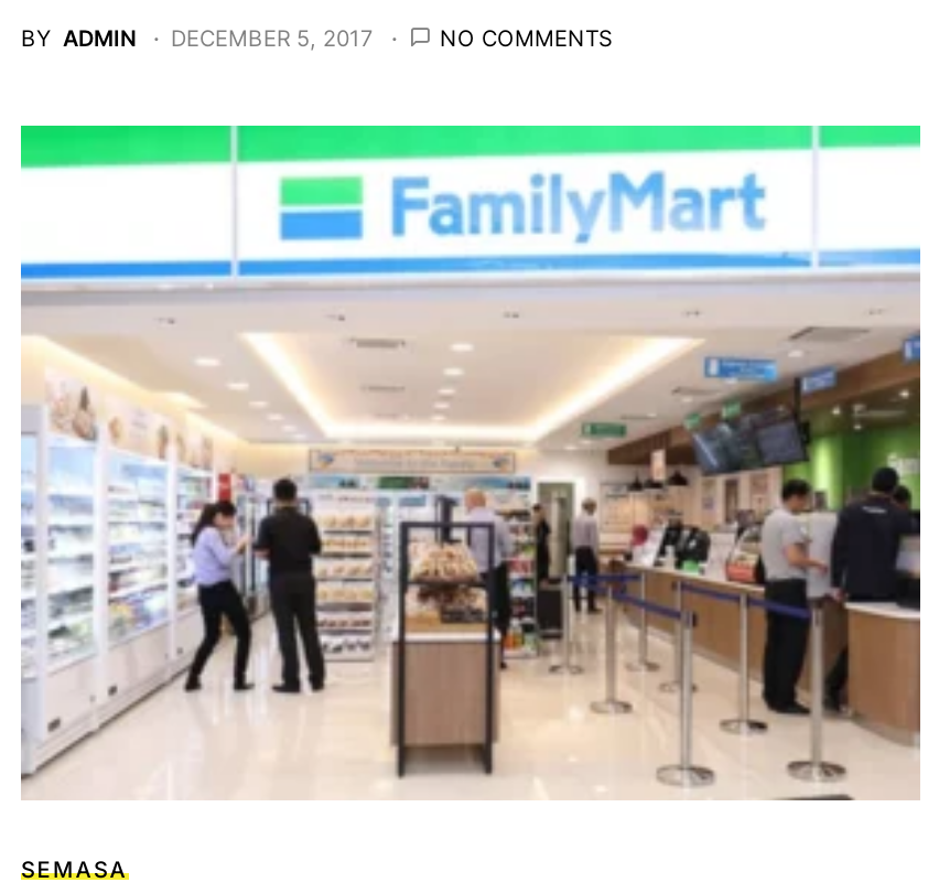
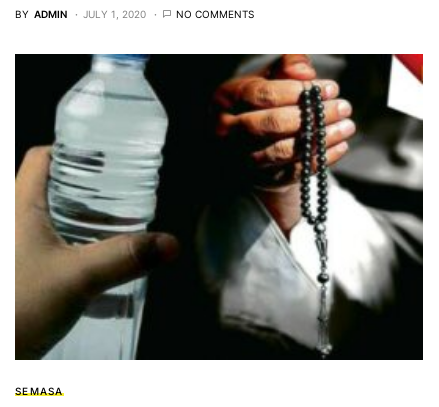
- BY ADMIN DECEMBER 5, 2017
+ BY ADMIN JULY 1, 2020

- [image]
+ [image]
